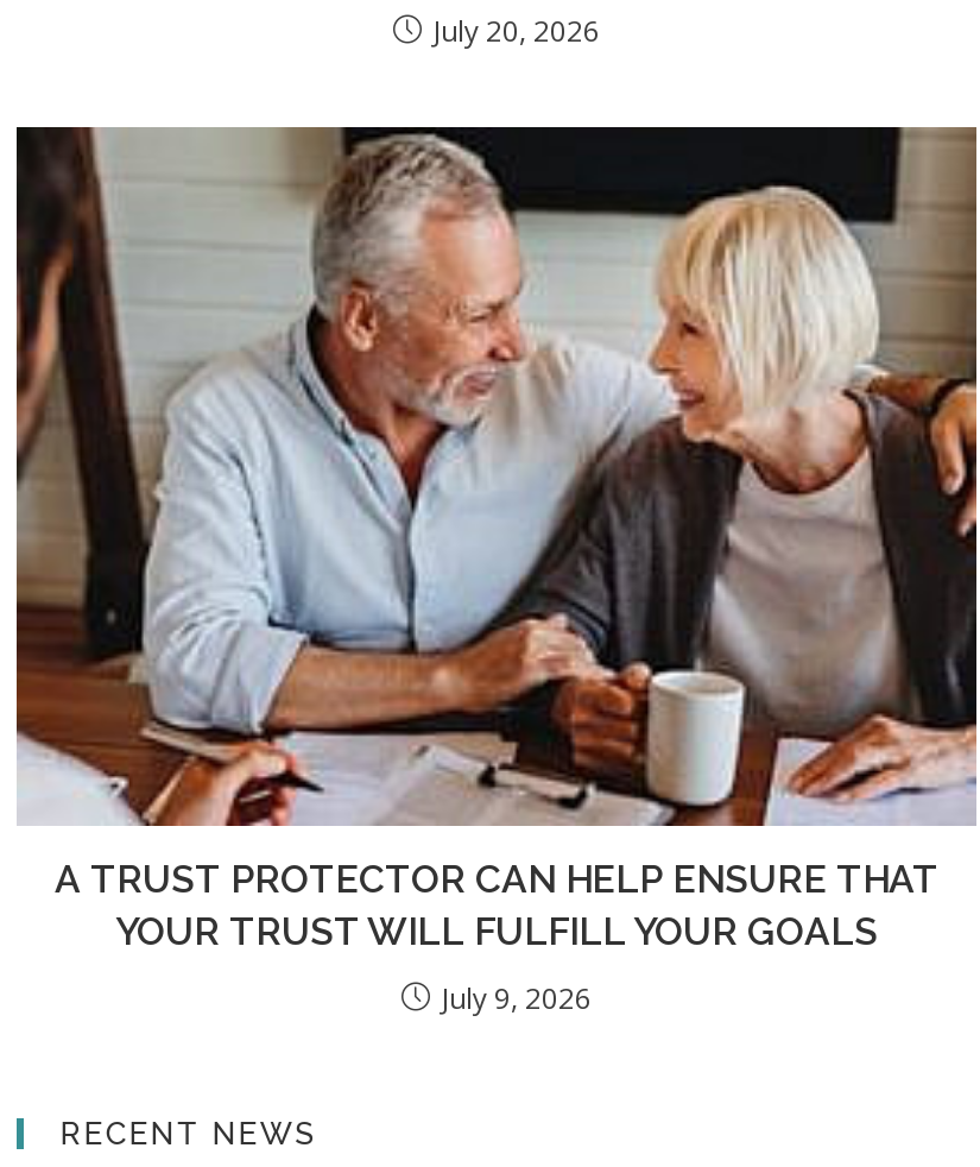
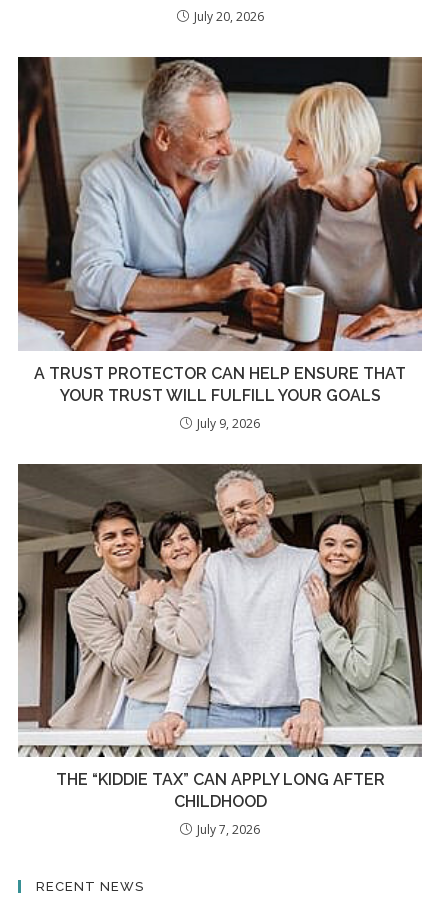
+ [image]
+ THE “KIDDIE TAX” CAN APPLY LONG AFTER
+ CHILDHOOD
+ July 7, 2026
